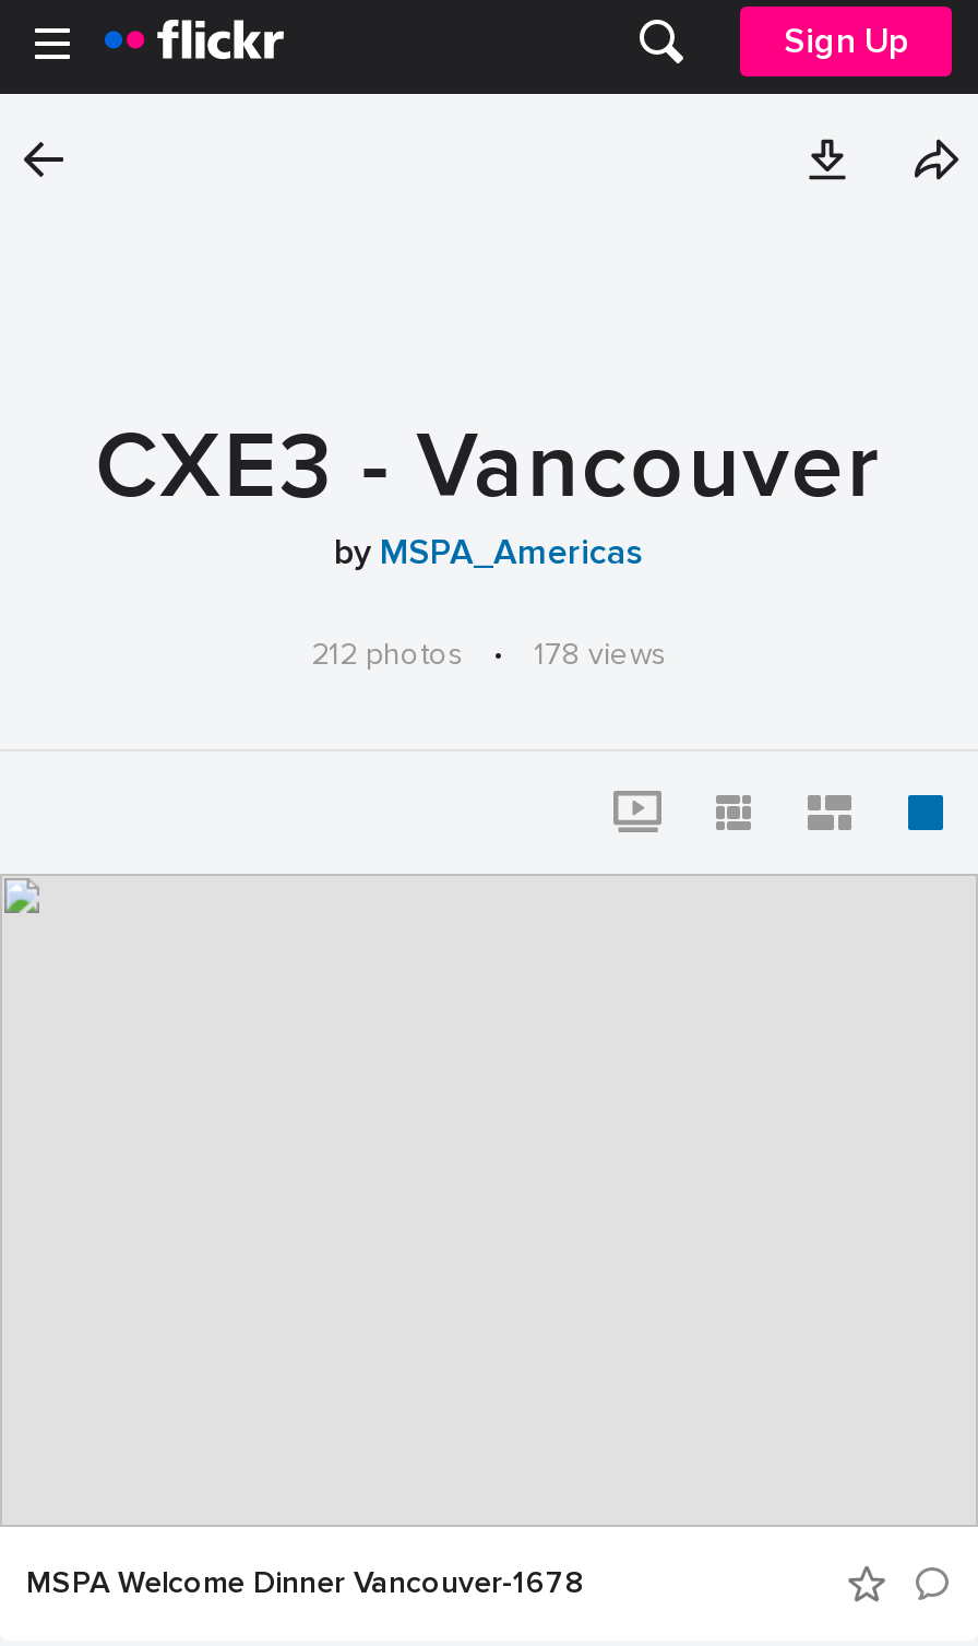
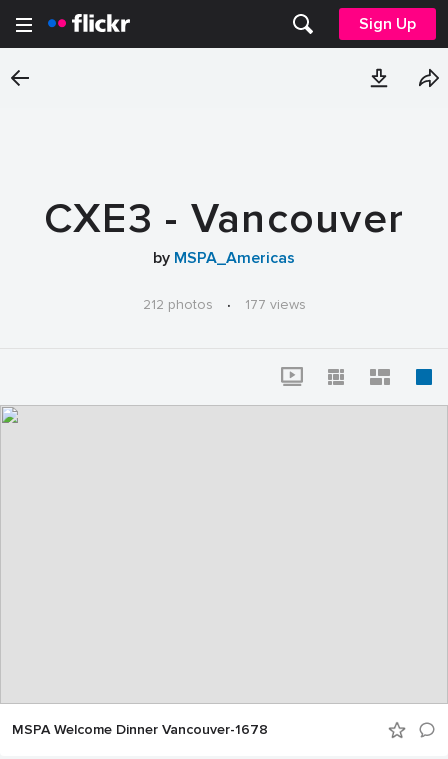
- 178 views
+ 177 views
